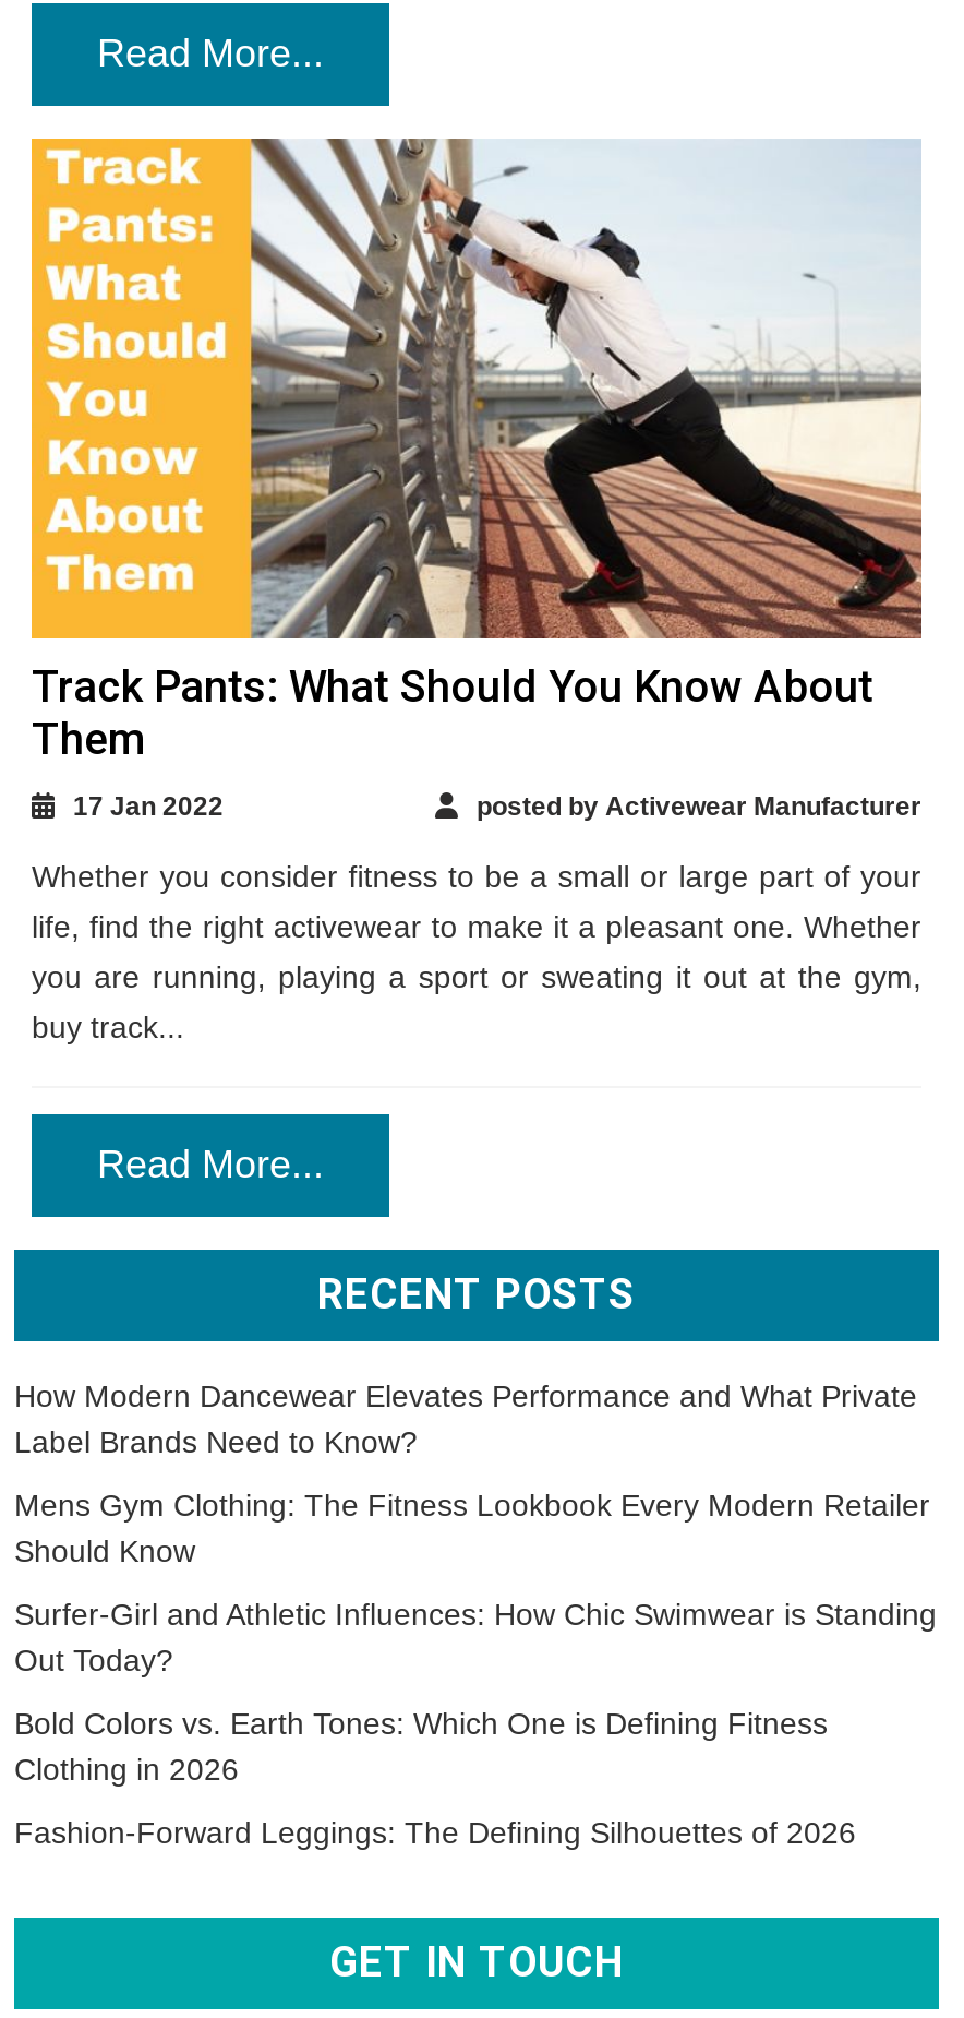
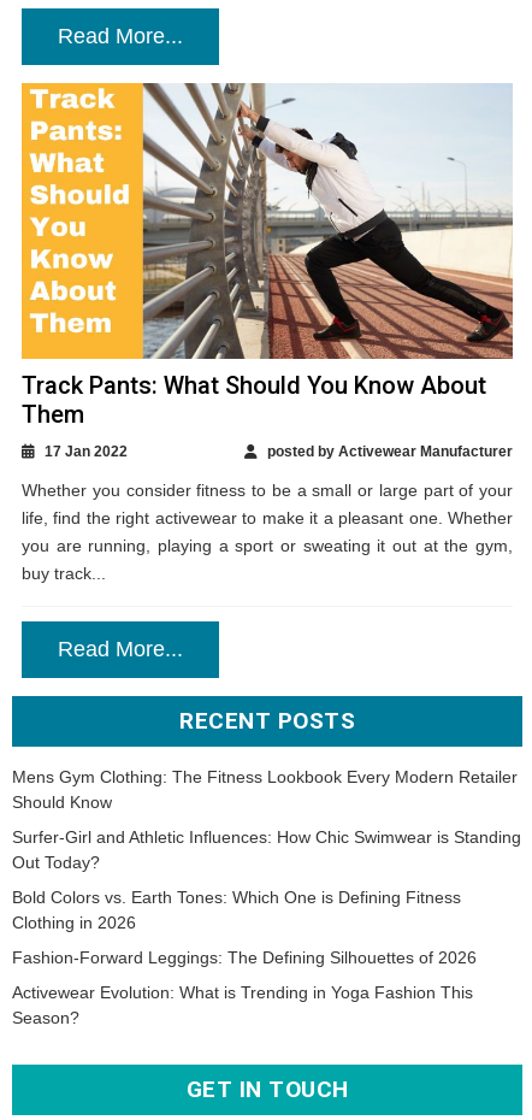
- How Modern Dancewear Elevates Performance and What Private
- Label Brands Need to Know?

moved up: Mens Gym Clothing: The Fitness Lookbook Every Modern Retailer | Should Know | Surfer-Girl and Athletic Influences: How Chic Swimwear is Standing | Out Today? | Bold Colors vs. Earth Tones: Which One is Defining Fitness | Clothing in 2026 | Fashion-Forward Leggings: The Defining Silhouettes of 2026

+ Activewear Evolution: What is Trending in Yoga Fashion This
+ Season?
